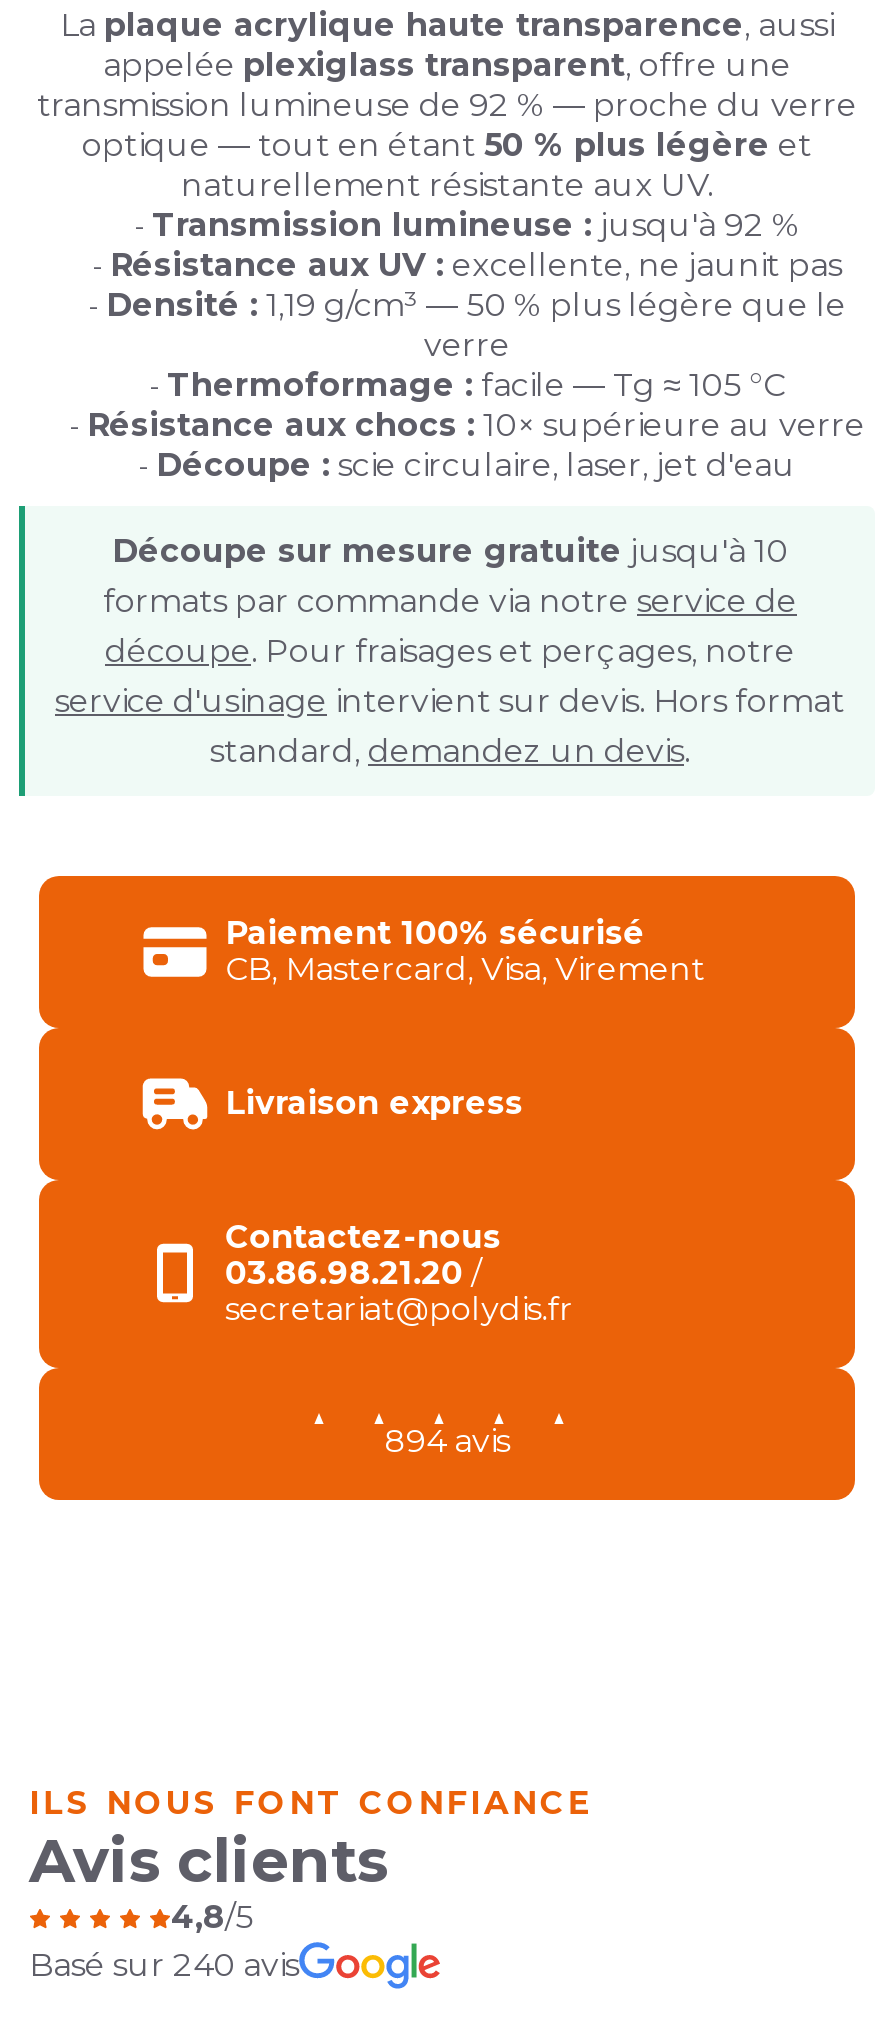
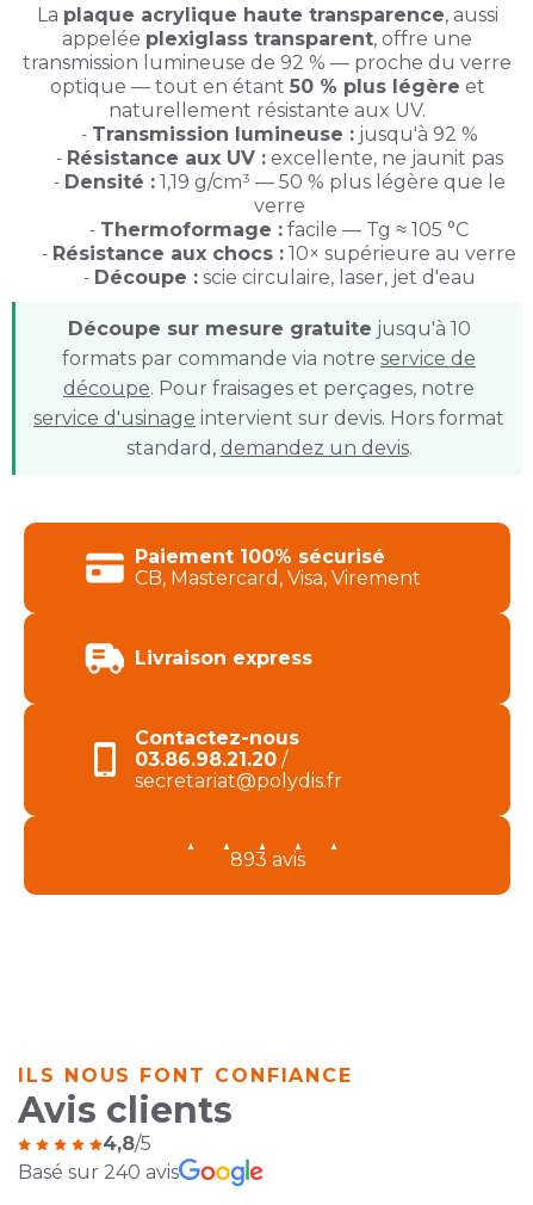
- 894 avis
+ 893 avis
